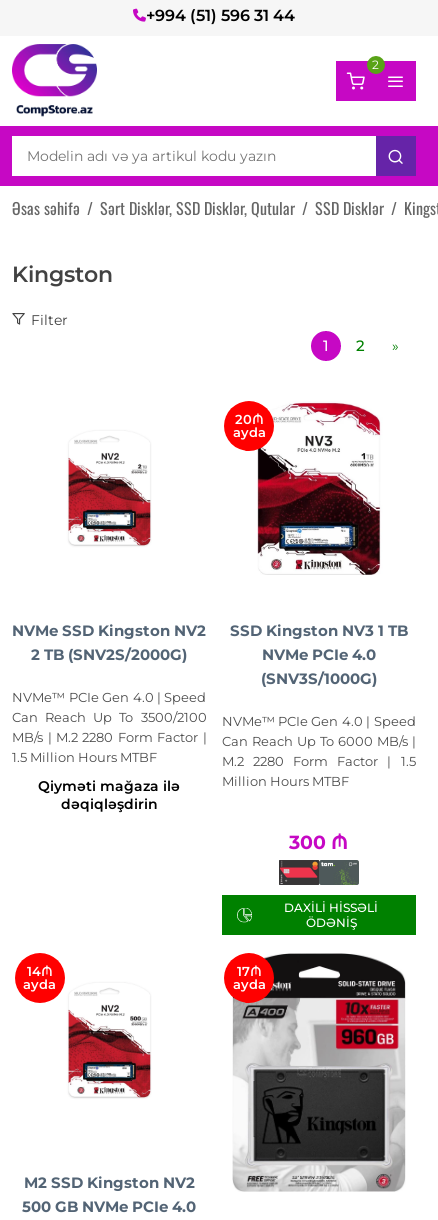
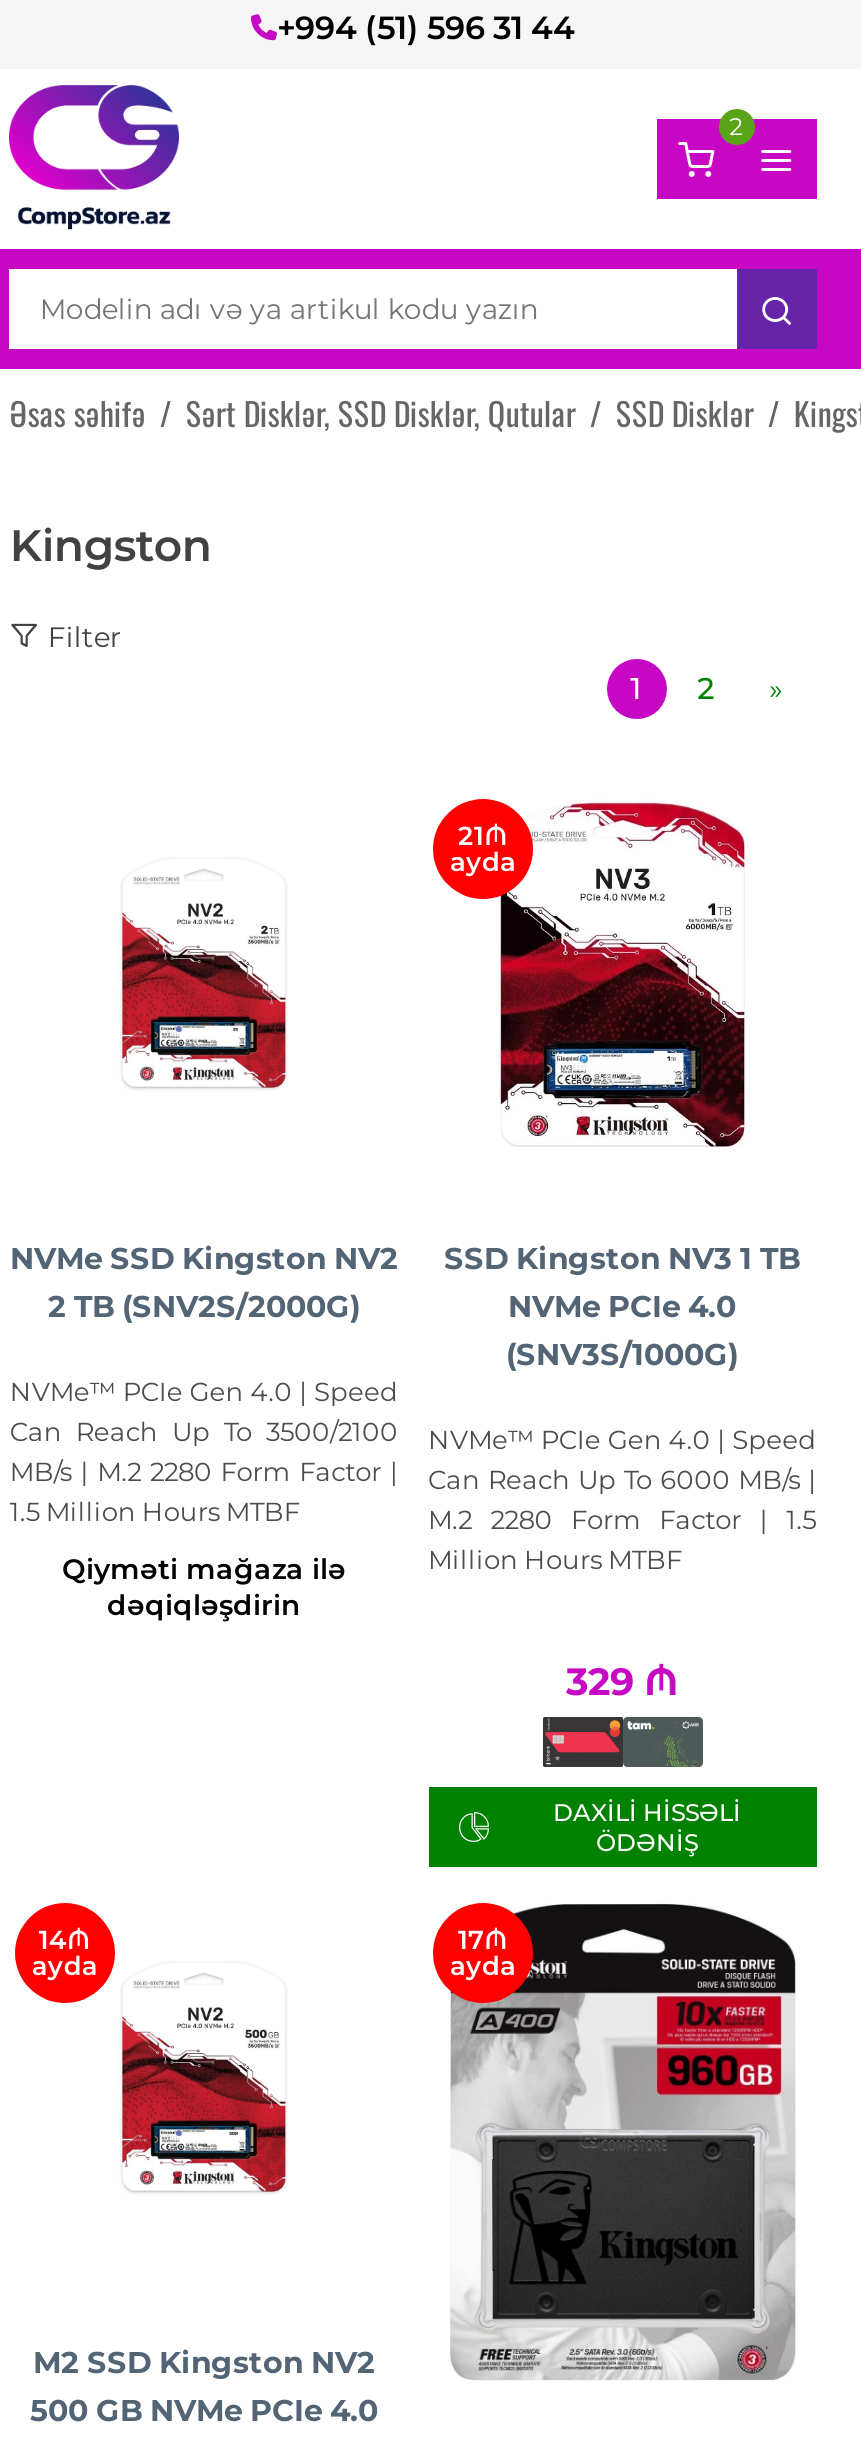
- 20₼
+ 21₼

- 300 ₼
+ 329 ₼
